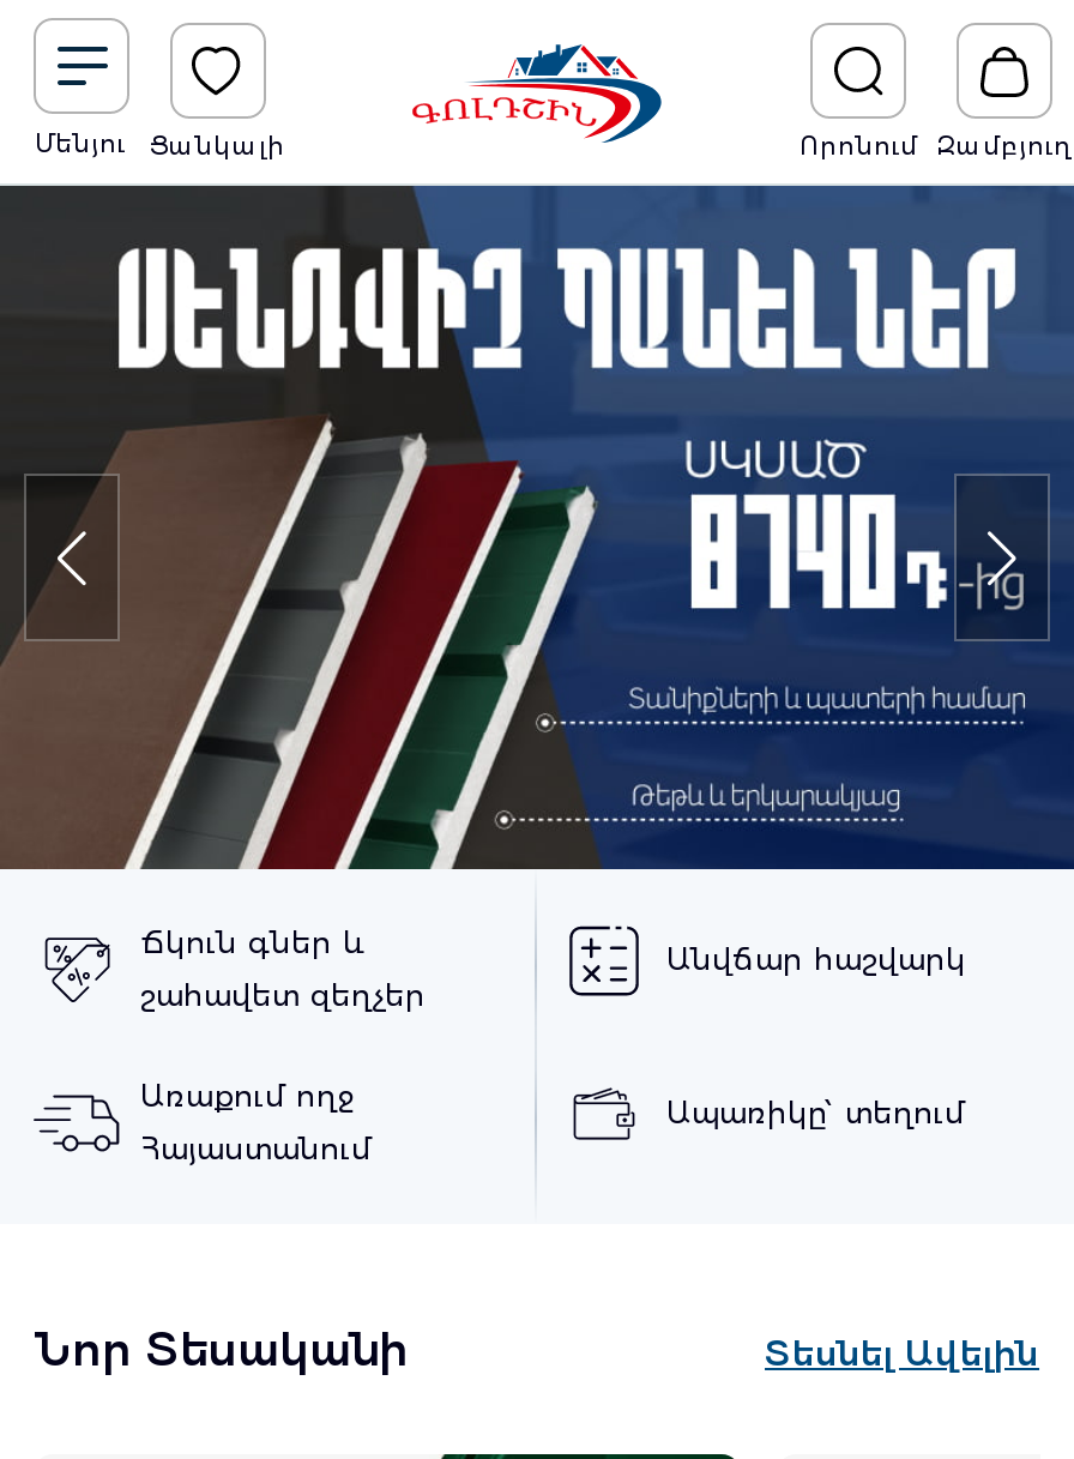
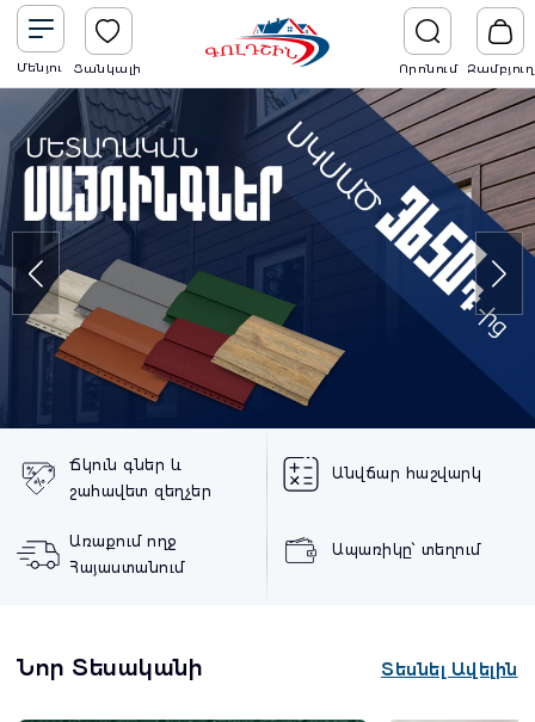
- [image]
+ [image]
